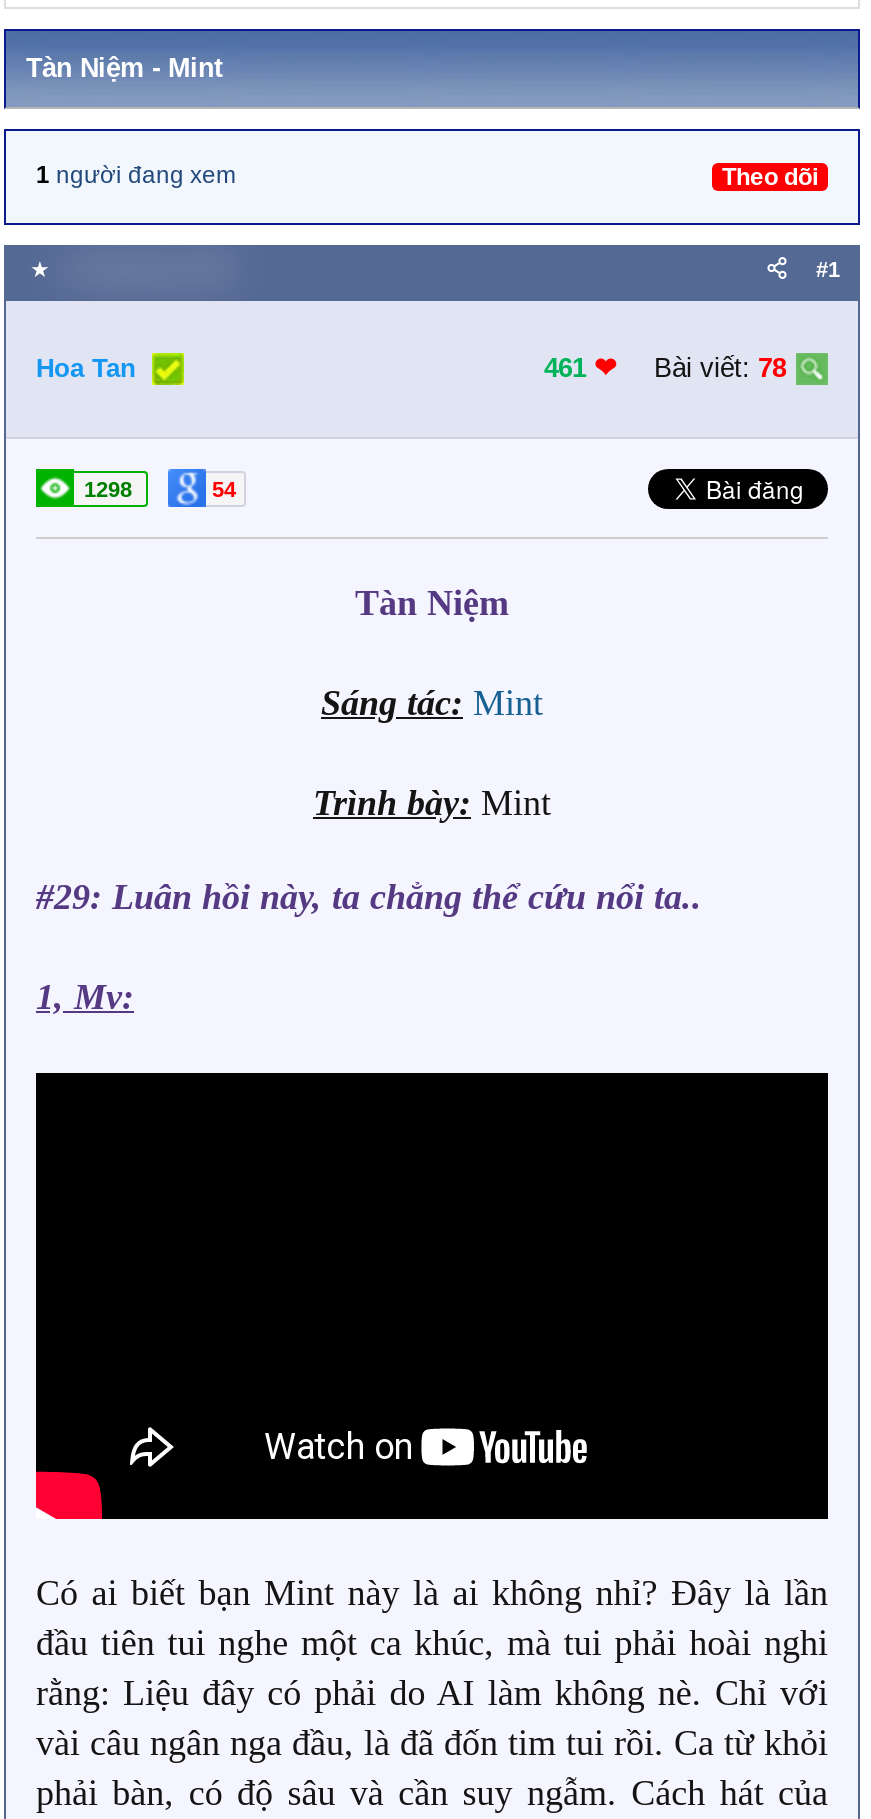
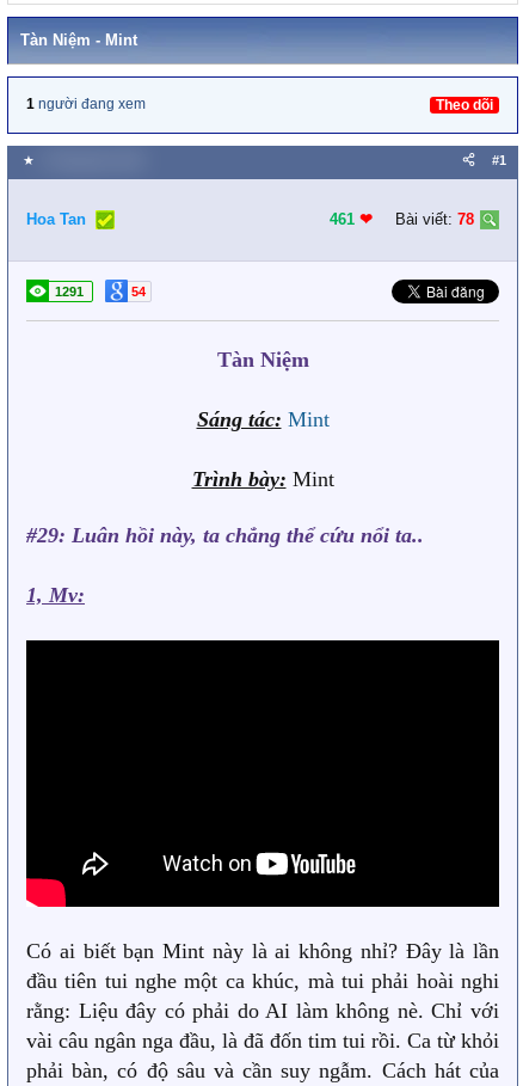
- 1298
+ 1291
